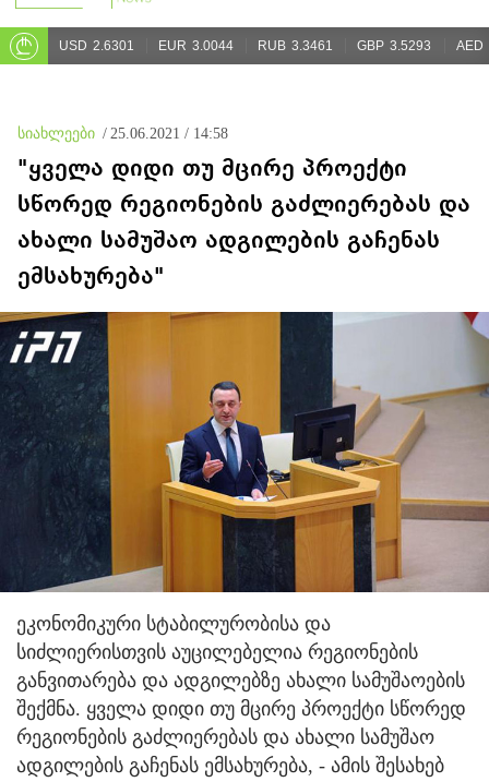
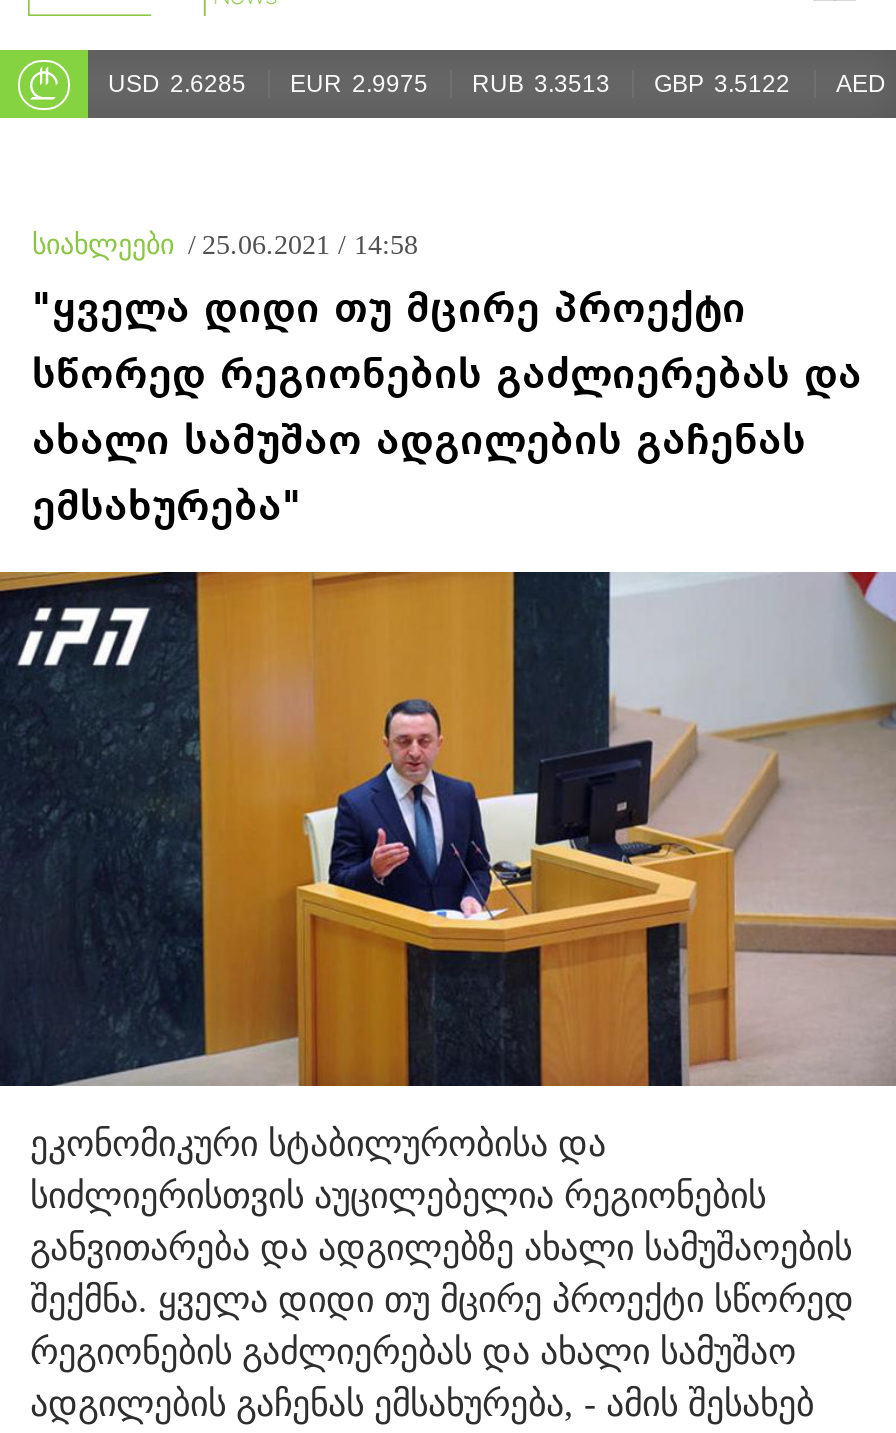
- USD 2.6301
+ USD 2.6285

- EUR 3.0044
+ EUR 2.9975

- RUB 3.3461
+ RUB 3.3513

- GBP 3.5293
+ GBP 3.5122
